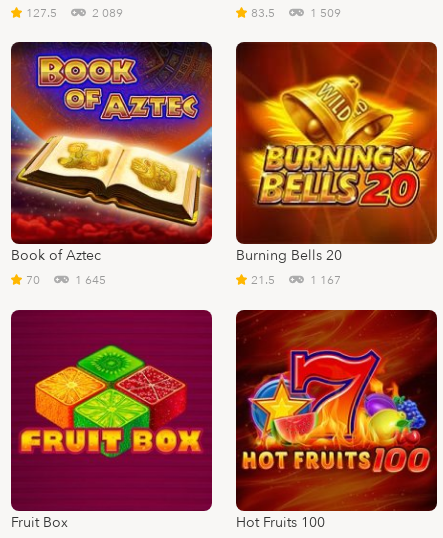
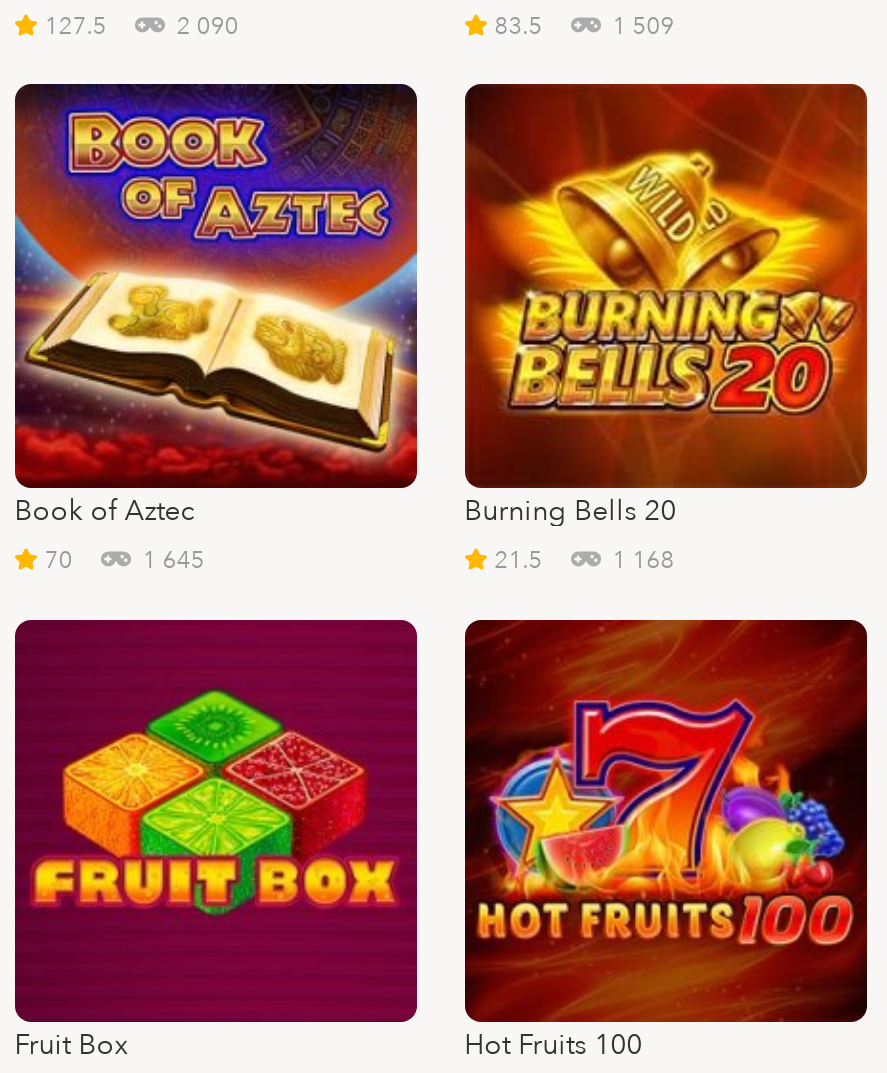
- 2 089
+ 2 090

- 1 167
+ 1 168
